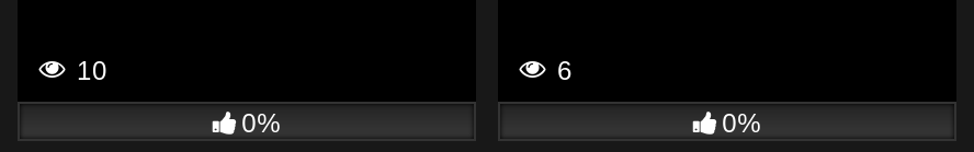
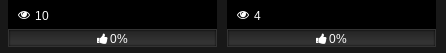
- 6
+ 4
